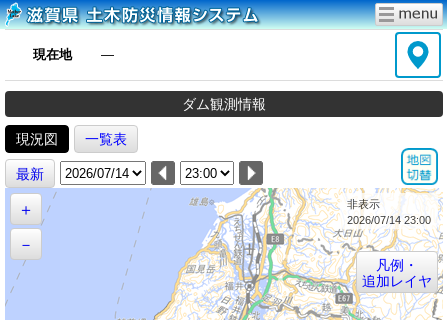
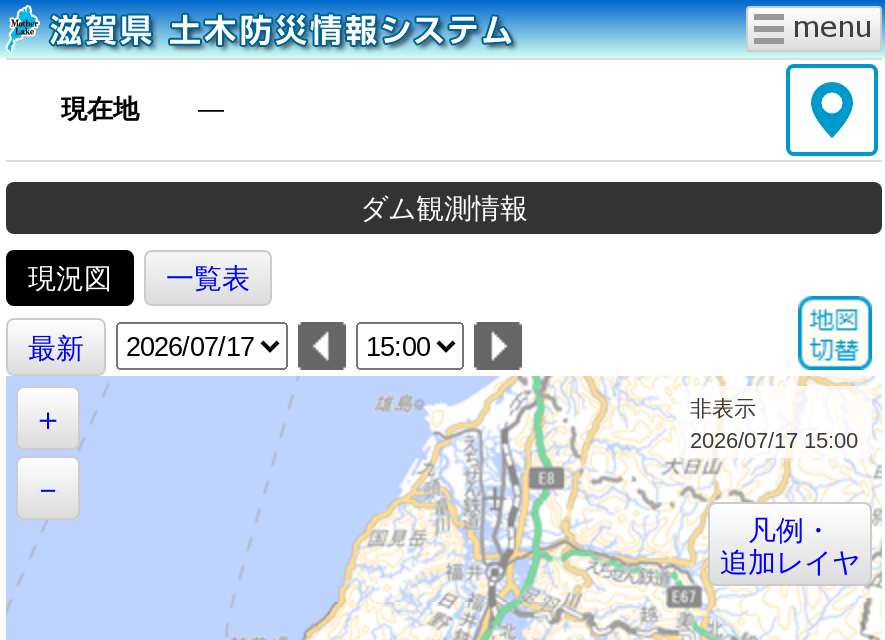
- 2026/07/14 23:00
+ 2026/07/17 15:00
